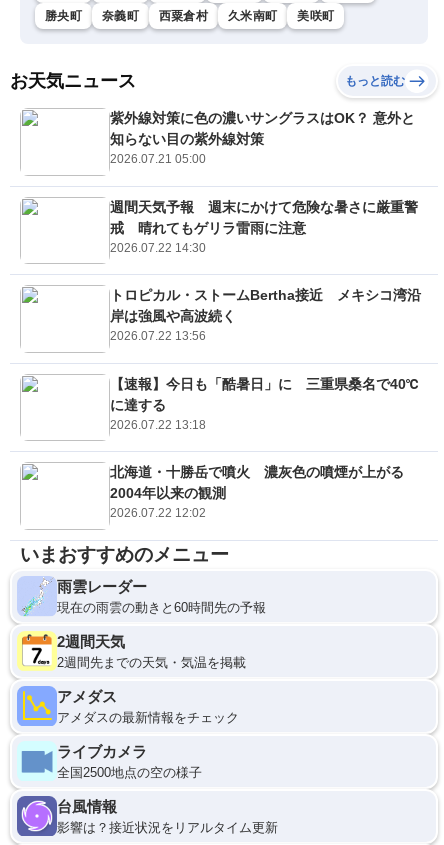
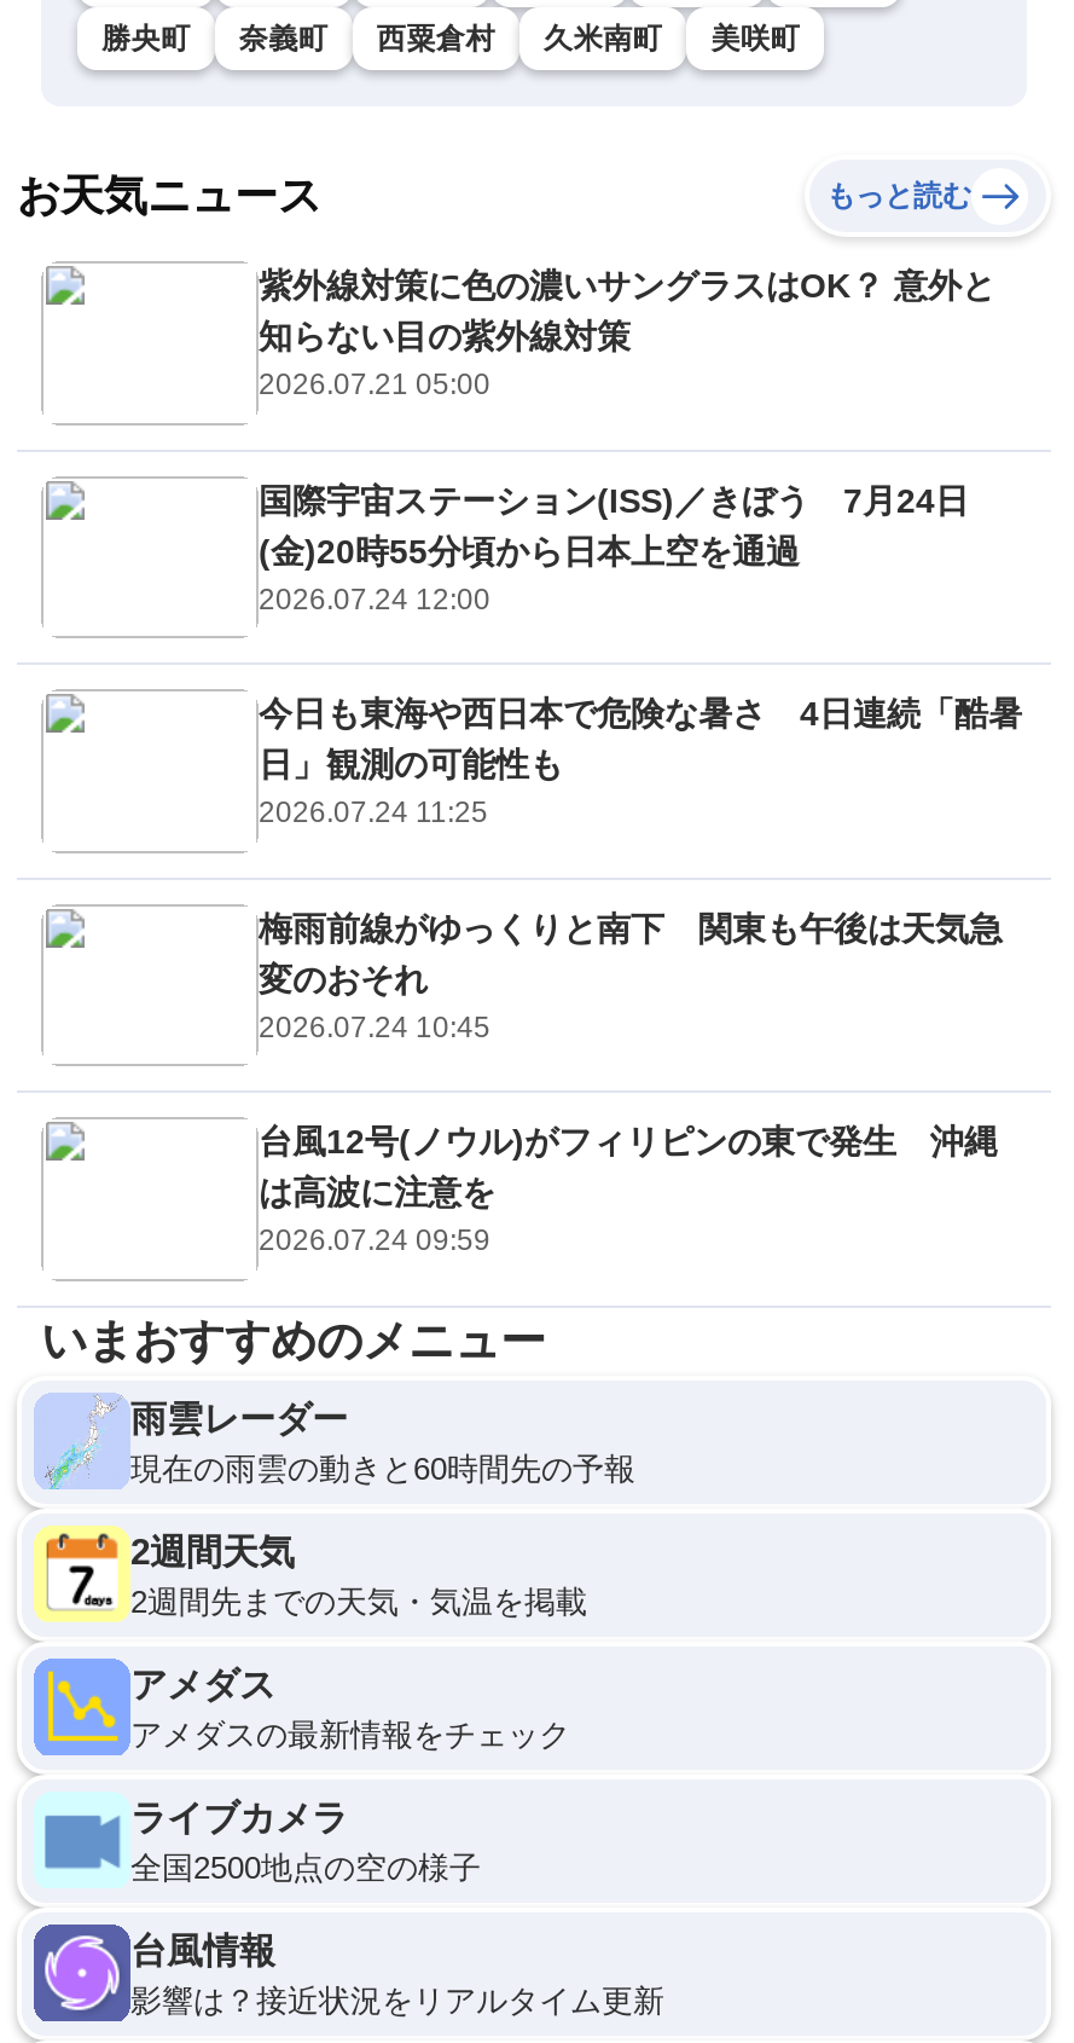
- 週間天気予報 週末にかけて危険な暑さに厳重警
- 戒 晴れてもゲリラ雷雨に注意
- 2026.07.22 14:30
+ 国際宇宙ステーション(ISS)／きぼう 7月24日
+ (金)20時55分頃から日本上空を通過
+ 2026.07.24 12:00

- トロピカル・ストームBertha接近 メキシコ湾沿
- 岸は強風や高波続く
- 2026.07.22 13:56
+ 今日も東海や西日本で危険な暑さ 4日連続「酷暑
+ 日」観測の可能性も
+ 2026.07.24 11:25

- 【速報】今日も「酷暑日」に 三重県桑名で40℃
- に達する
- 2026.07.22 13:18
+ 梅雨前線がゆっくりと南下 関東も午後は天気急
+ 変のおそれ
+ 2026.07.24 10:45

- 北海道・十勝岳で噴火 濃灰色の噴煙が上がる
- 2004年以来の観測
- 2026.07.22 12:02
+ 台風12号(ノウル)がフィリピンの東で発生 沖縄
+ は高波に注意を
+ 2026.07.24 09:59
